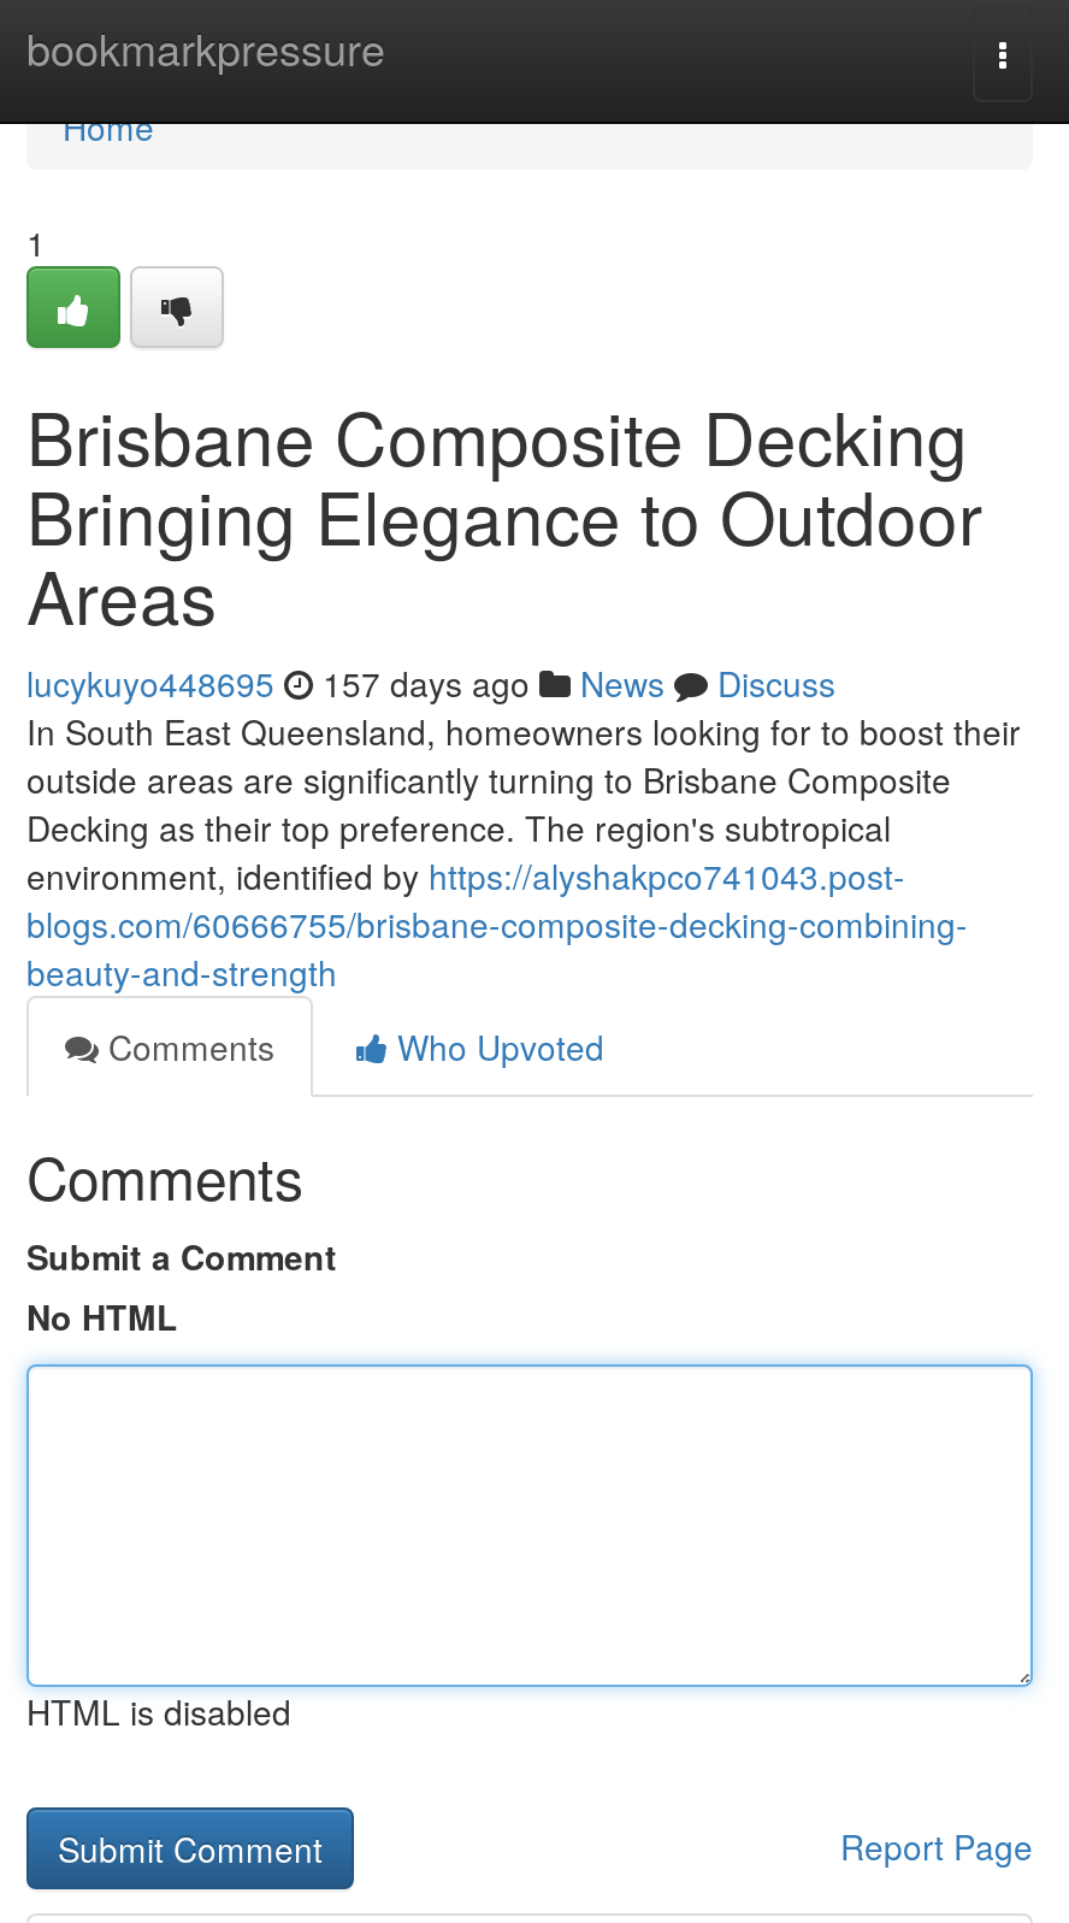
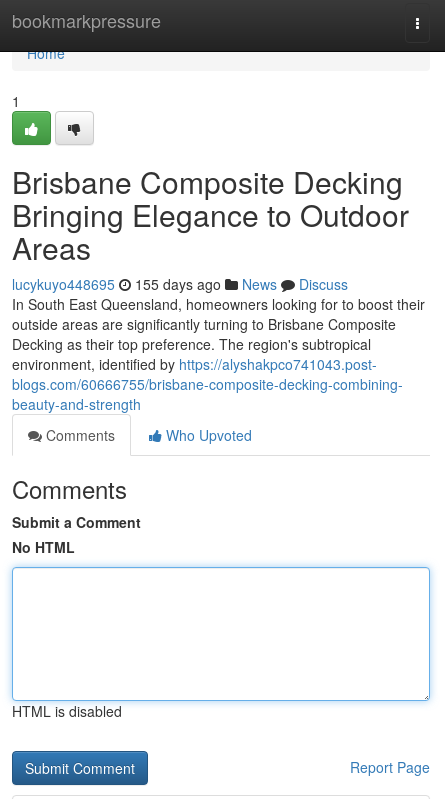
- lucykuyo448695 157 days ago News Discuss
+ lucykuyo448695 155 days ago News Discuss
